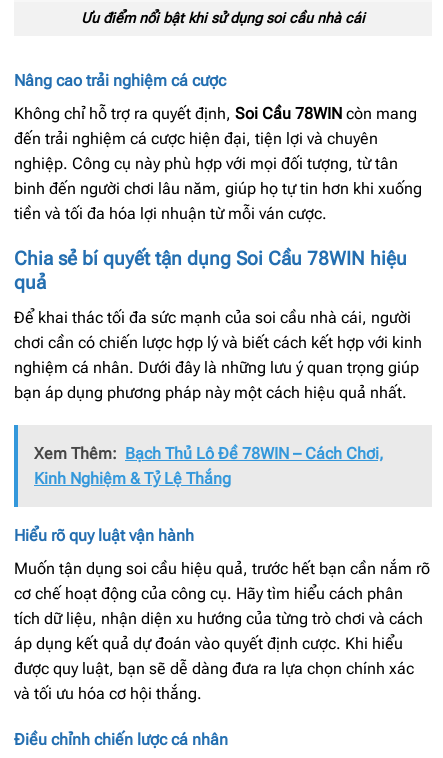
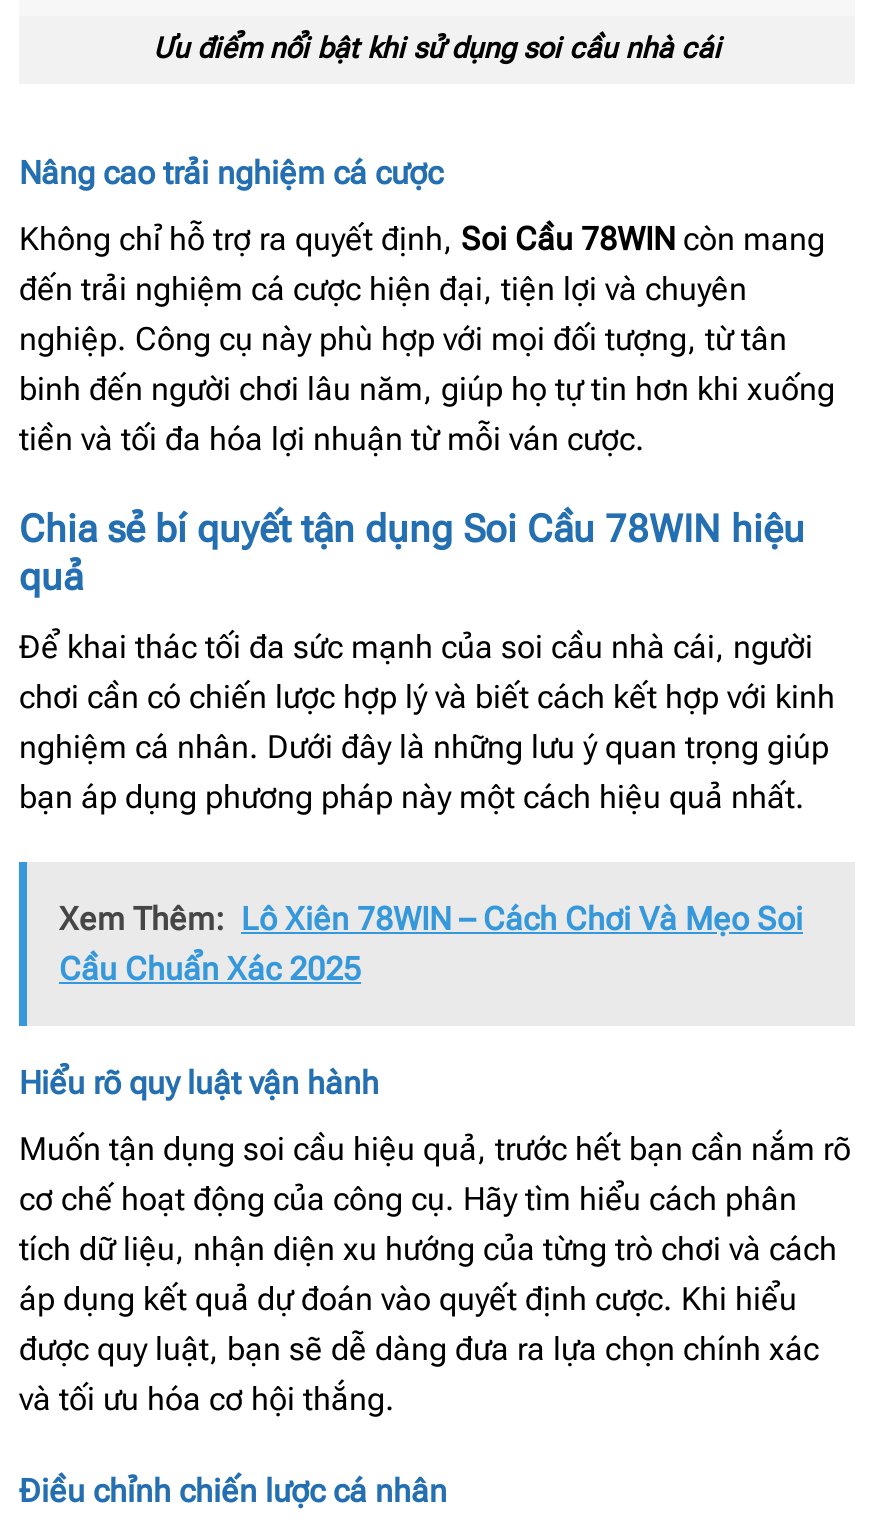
- Xem Thêm: Bạch Thủ Lô Đề 78WIN – Cách Chơi,
- Kinh Nghiệm & Tỷ Lệ Thắng
+ Xem Thêm: Lô Xiên 78WIN – Cách Chơi Và Mẹo Soi
+ Cầu Chuẩn Xác 2025
